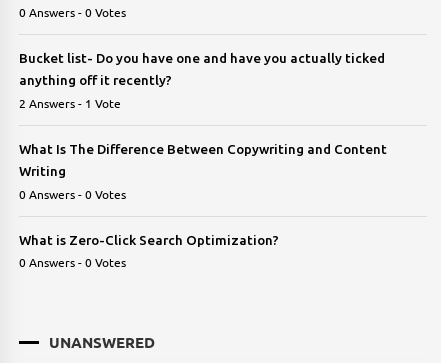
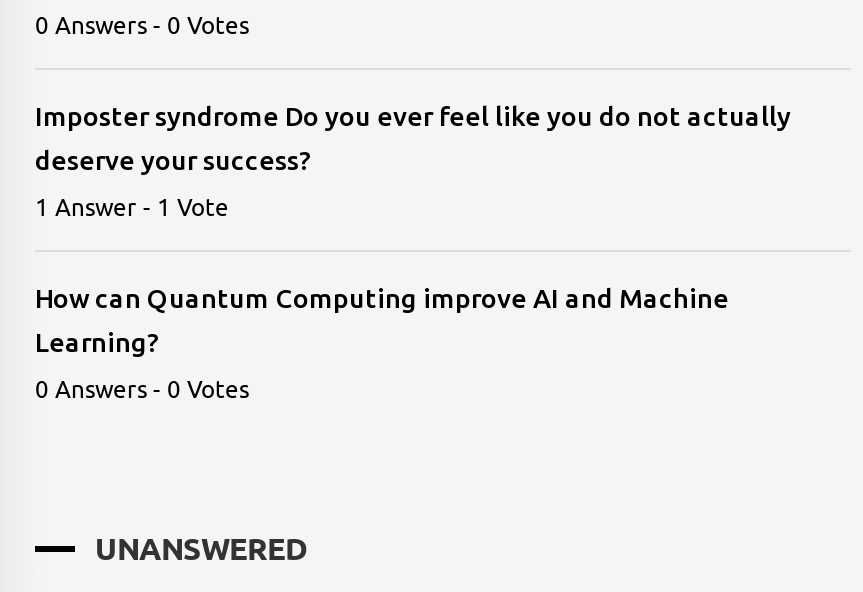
- Bucket list- Do you have one and have you actually ticked
- anything off it recently?
- 2 Answers - 1 Vote
- What Is The Difference Between Copywriting and Content
- Writing
- 0 Answers - 0 Votes
- What is Zero-Click Search Optimization?
+ Imposter syndrome Do you ever feel like you do not actually
+ deserve your success?
+ 1 Answer - 1 Vote
+ How can Quantum Computing improve AI and Machine
+ Learning?
